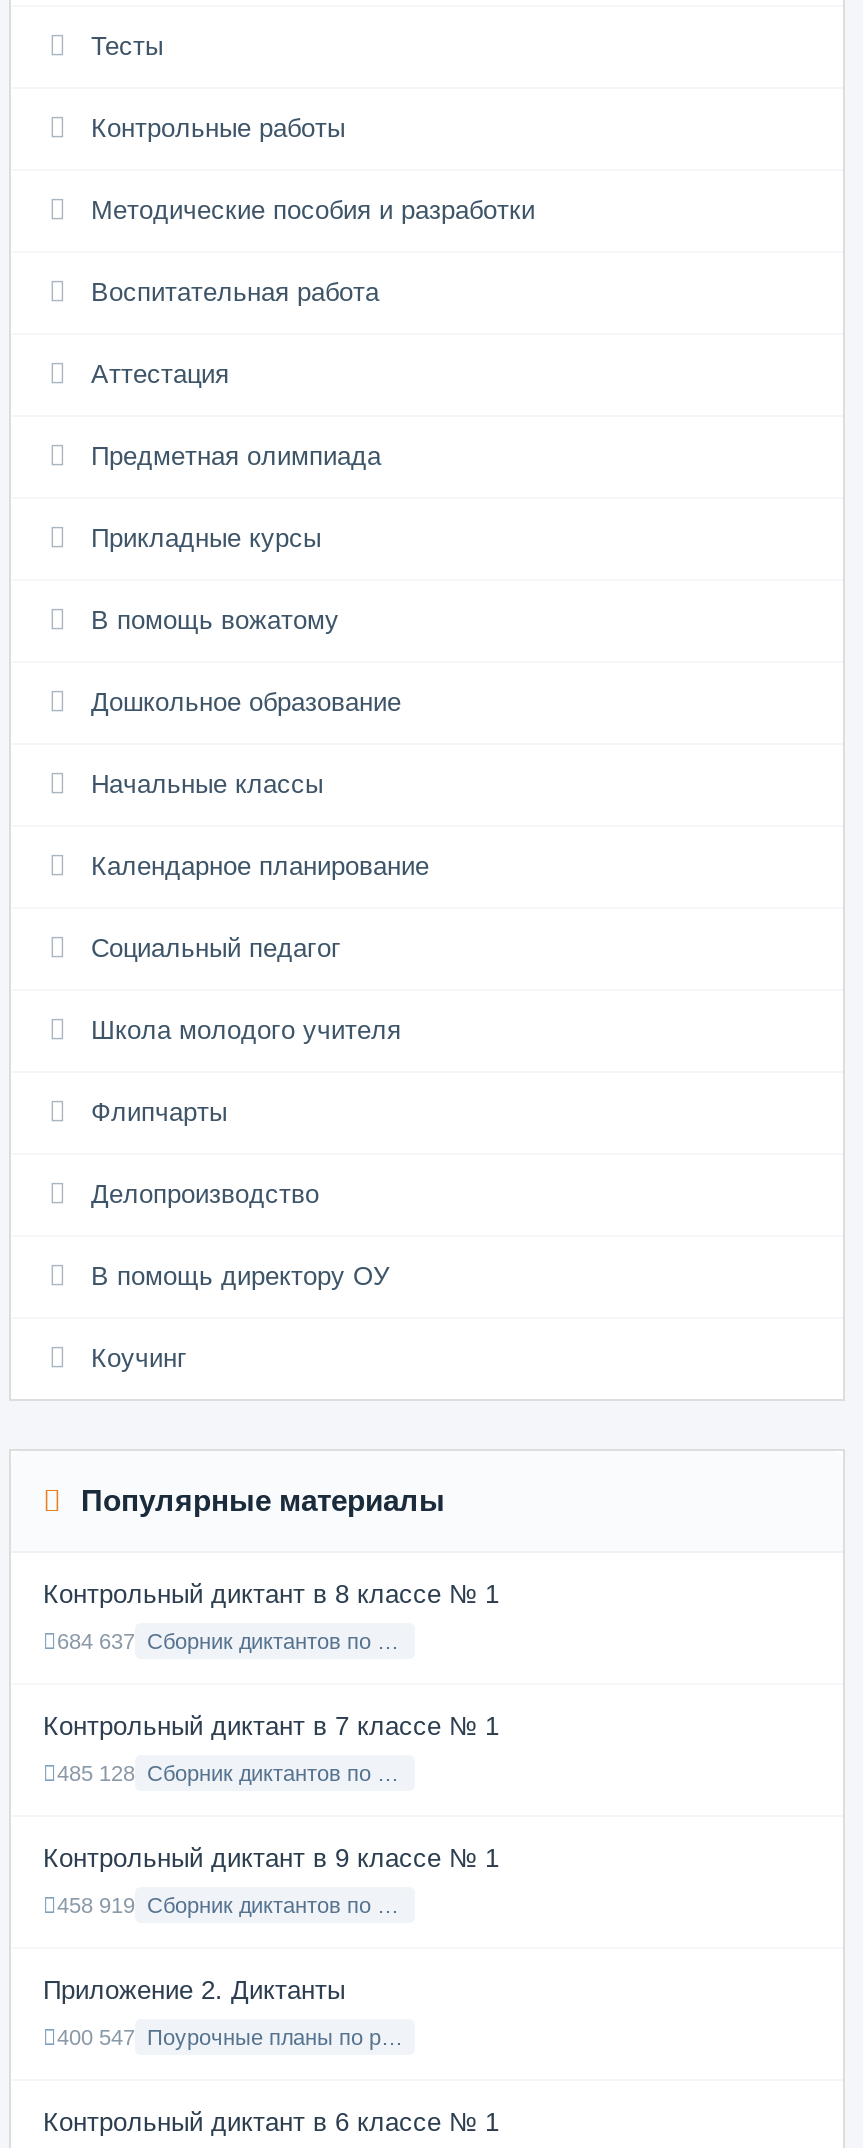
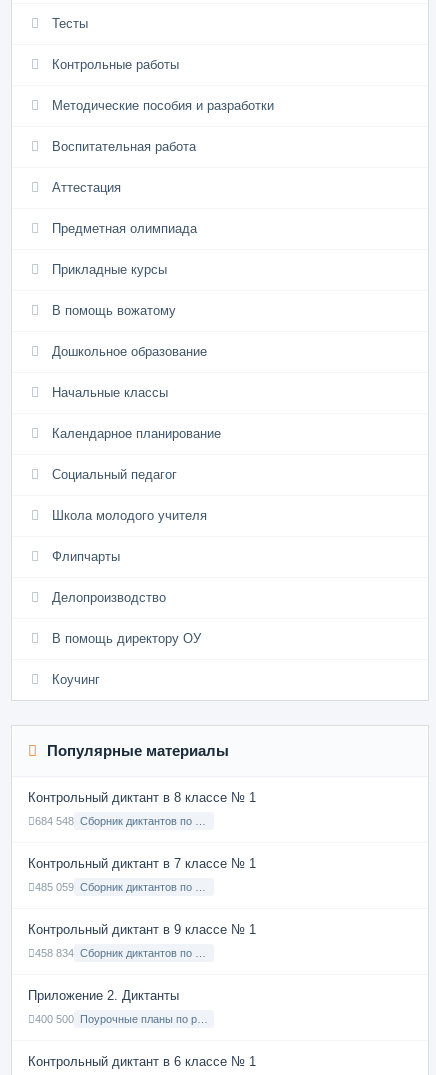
- 684 637
+ 684 548

- 485 128
+ 485 059

- 458 919
+ 458 834

- 400 547
+ 400 500
